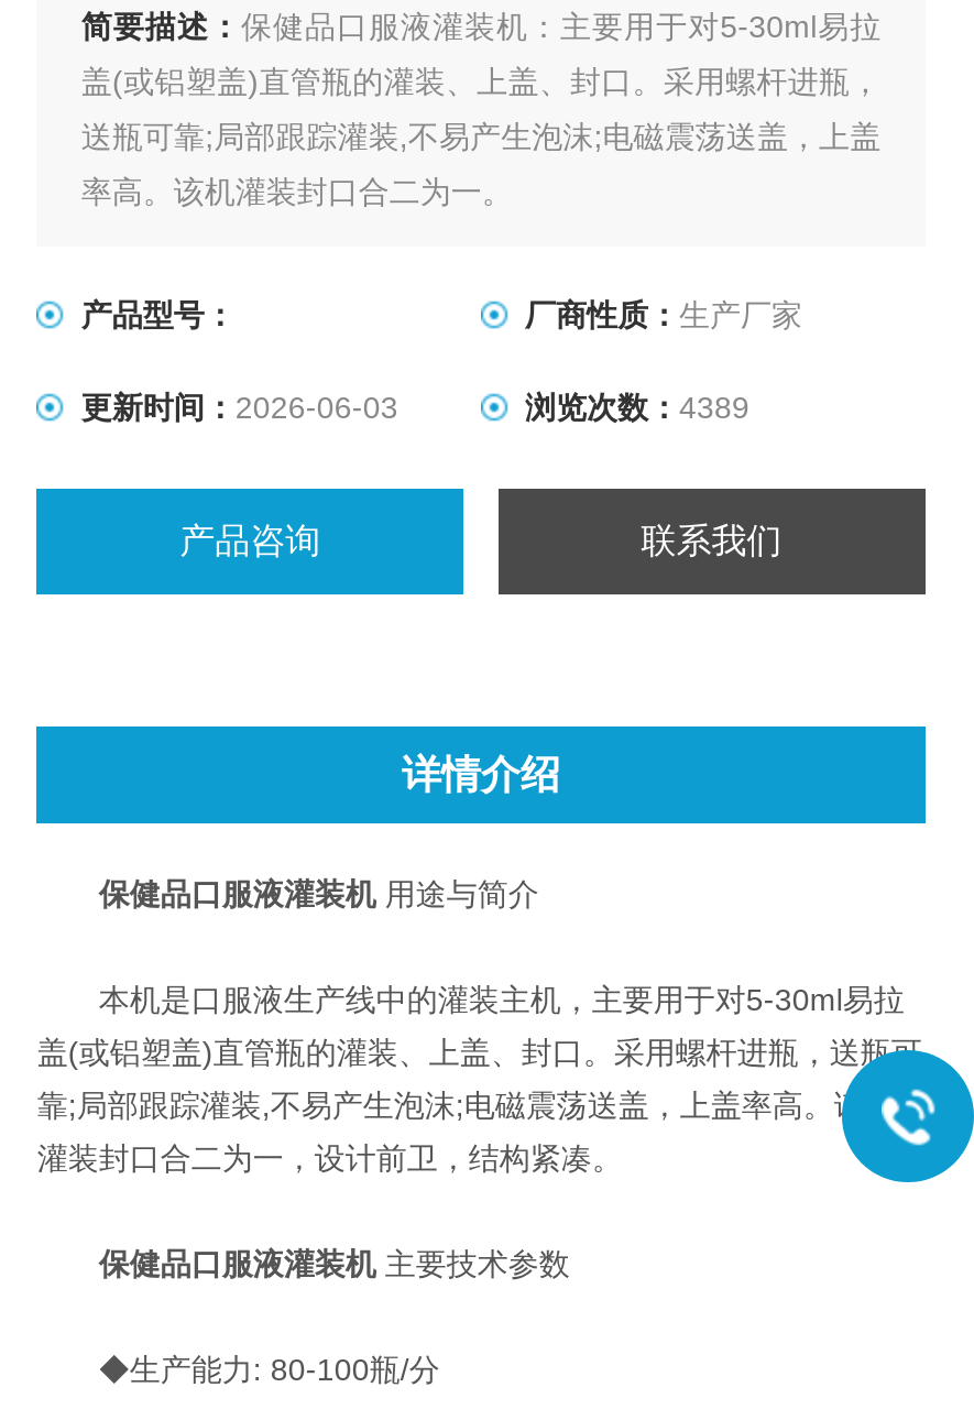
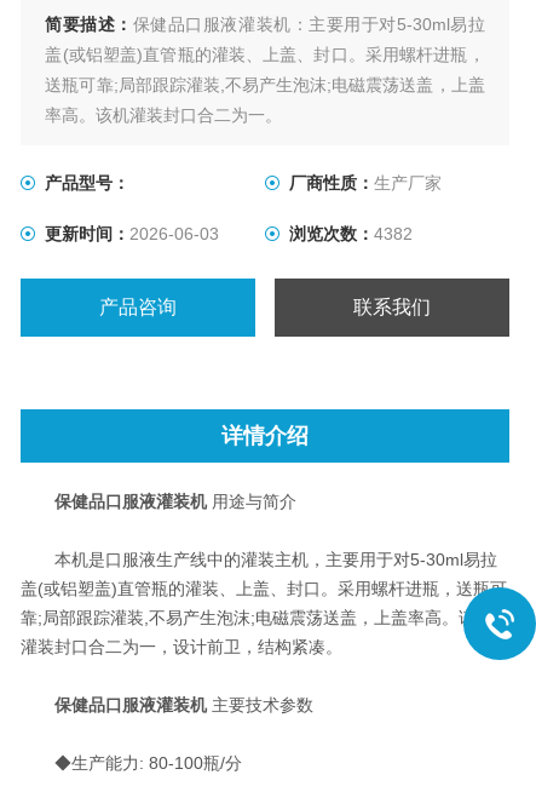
- 浏览次数：4389
+ 浏览次数：4382
